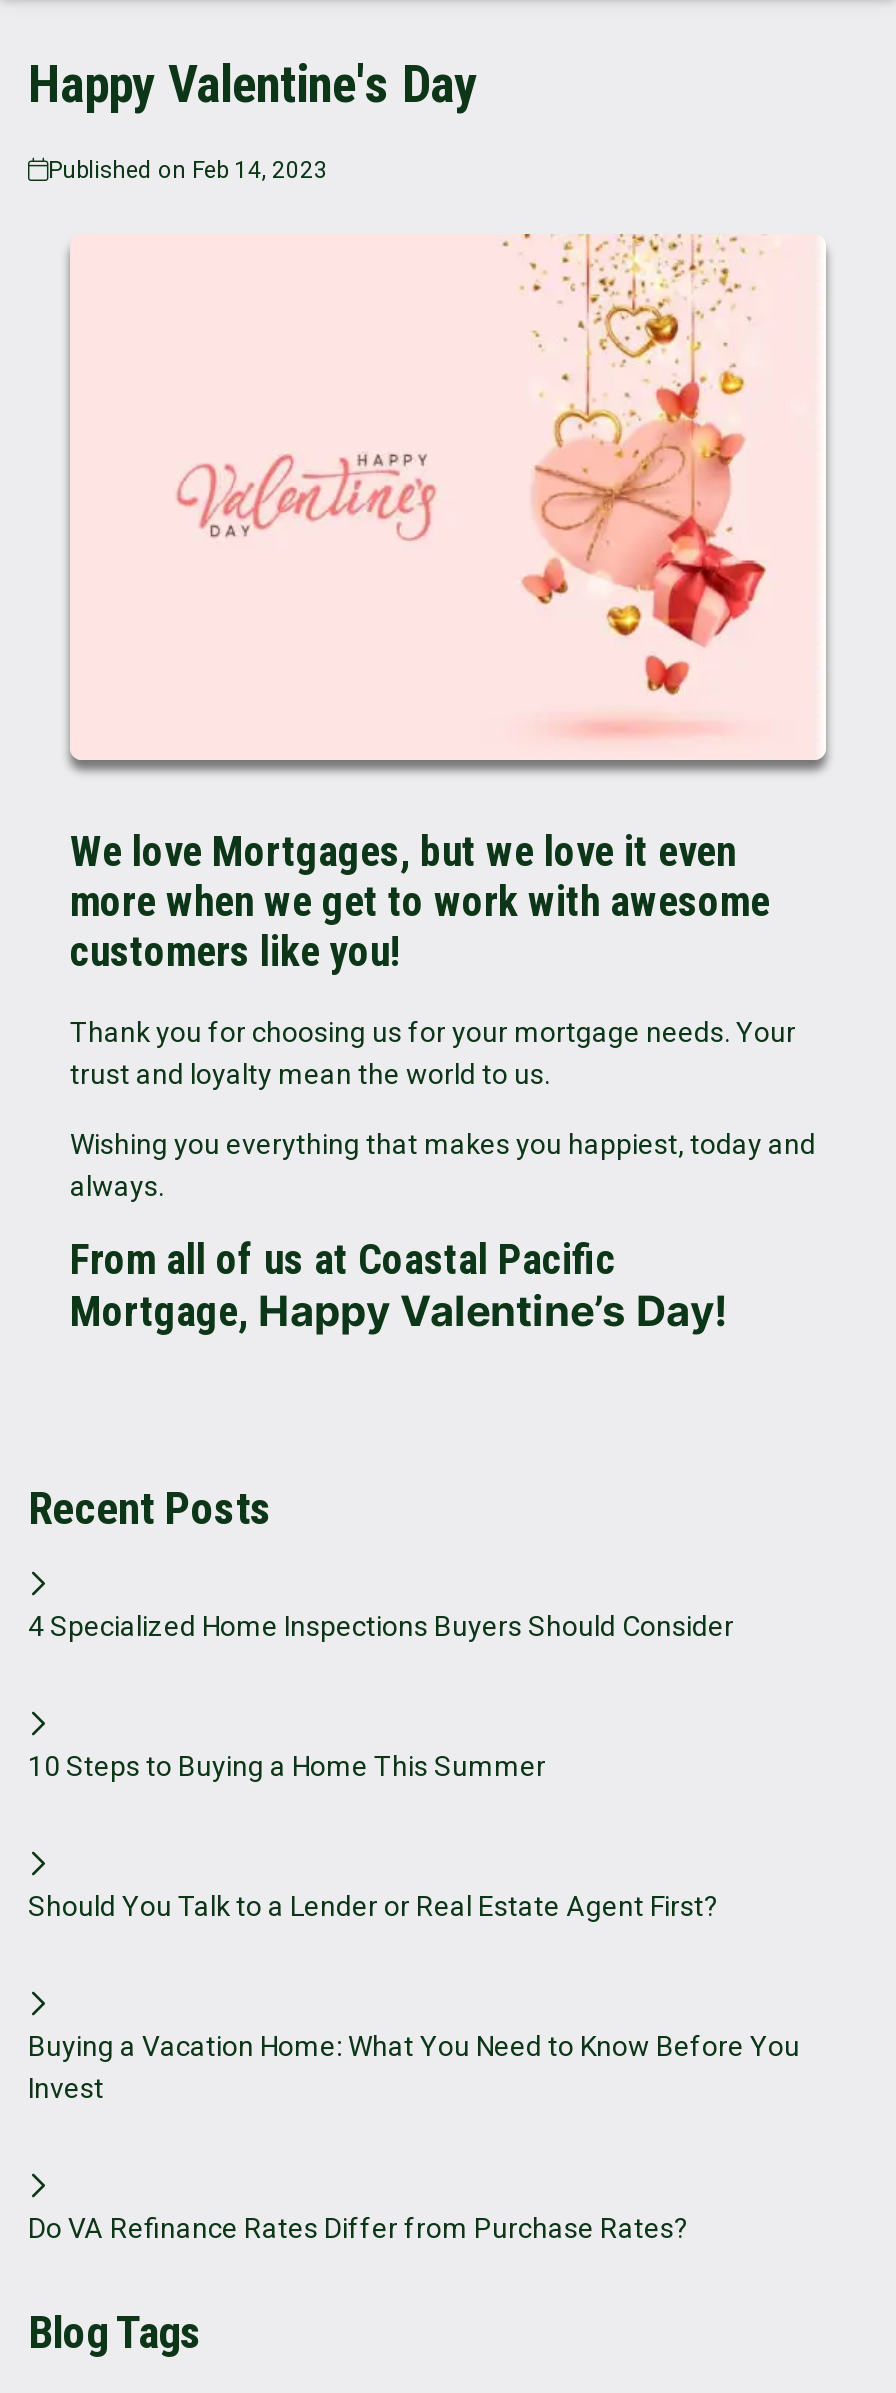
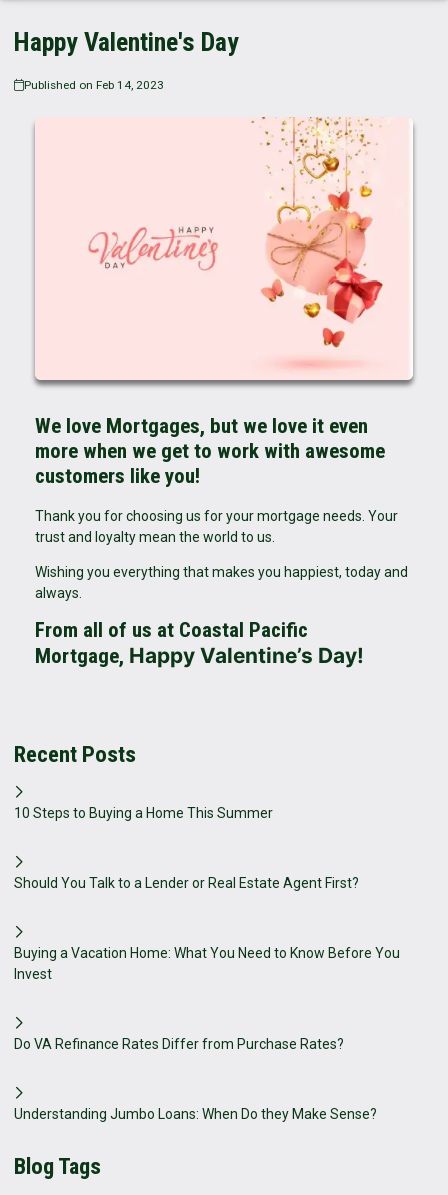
- 4 Specialized Home Inspections Buyers Should Consider

moved up: 10 Steps to Buying a Home This Summer | Should You Talk to a Lender or Real Estate Agent First? | Buying a Vacation Home: What You Need to Know Before You | Invest | Do VA Refinance Rates Differ from Purchase Rates?

+ Understanding Jumbo Loans: When Do they Make Sense?
